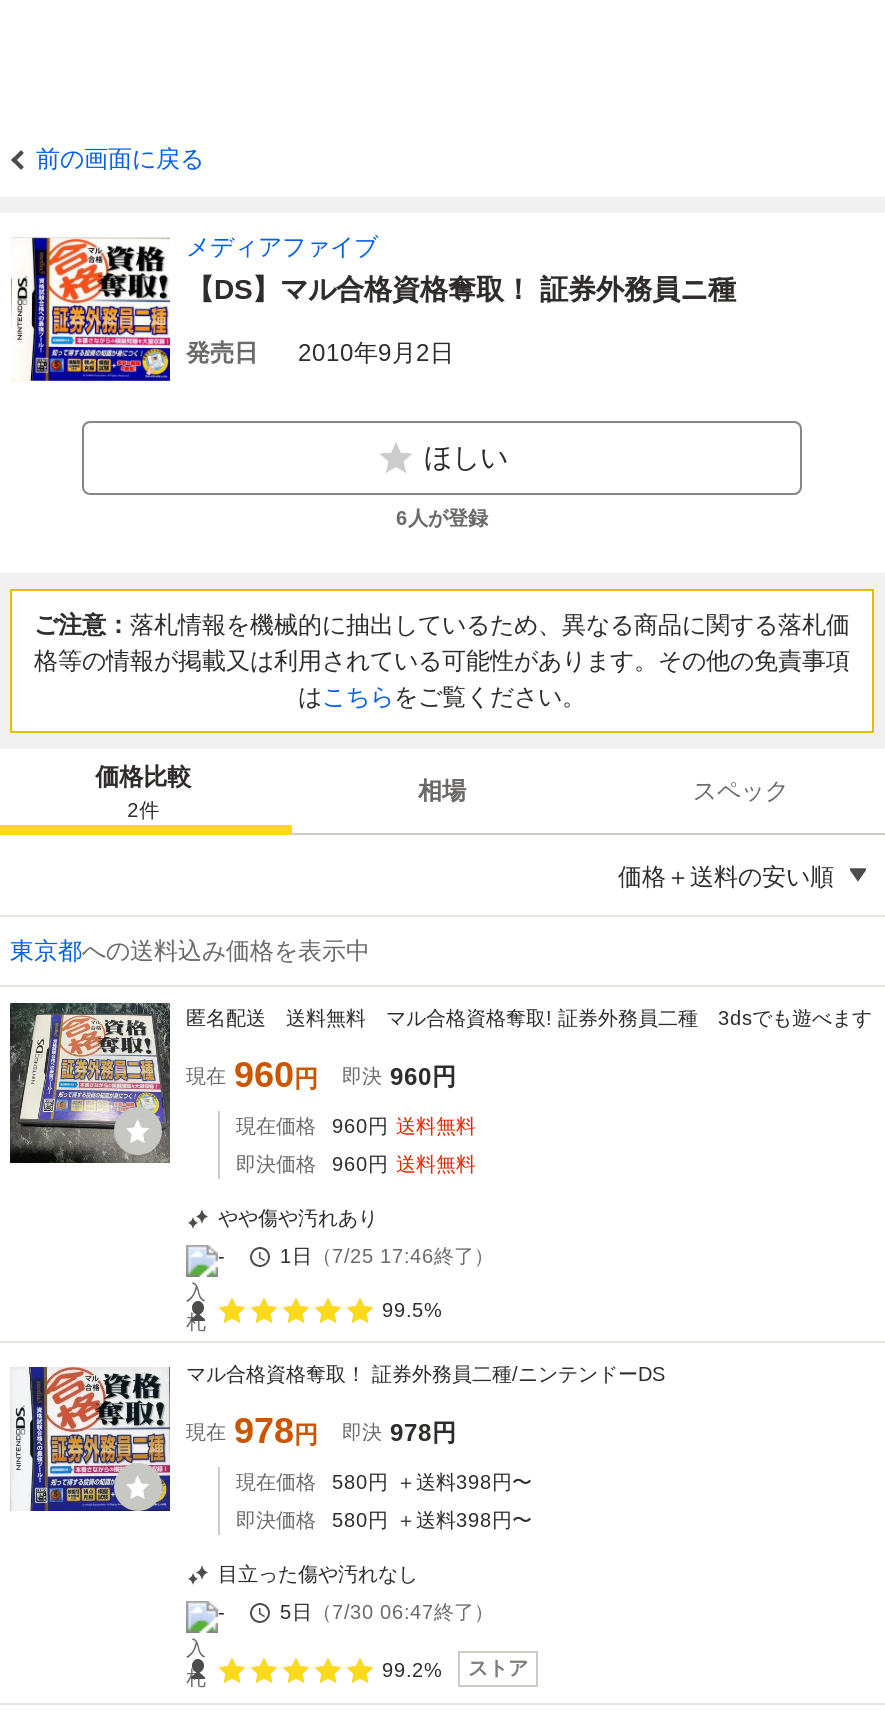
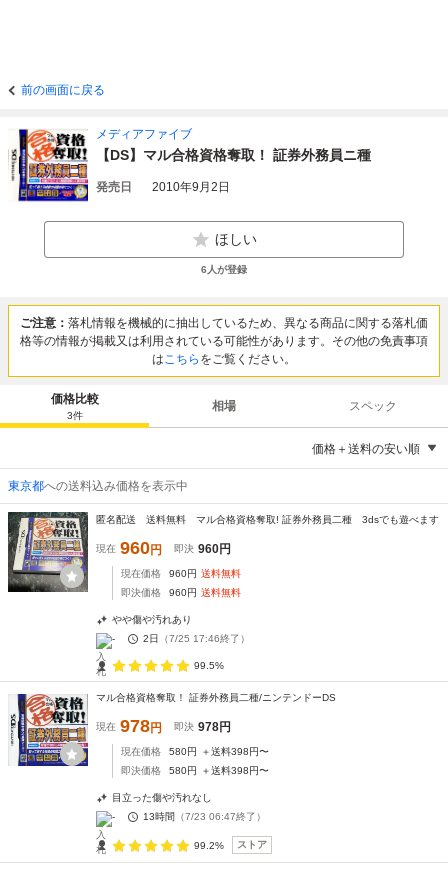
- 2件
+ 3件

- 1日（7/25 17:46終了）
+ 2日（7/25 17:46終了）

- 5日（7/30 06:47終了）
+ 13時間（7/23 06:47終了）
